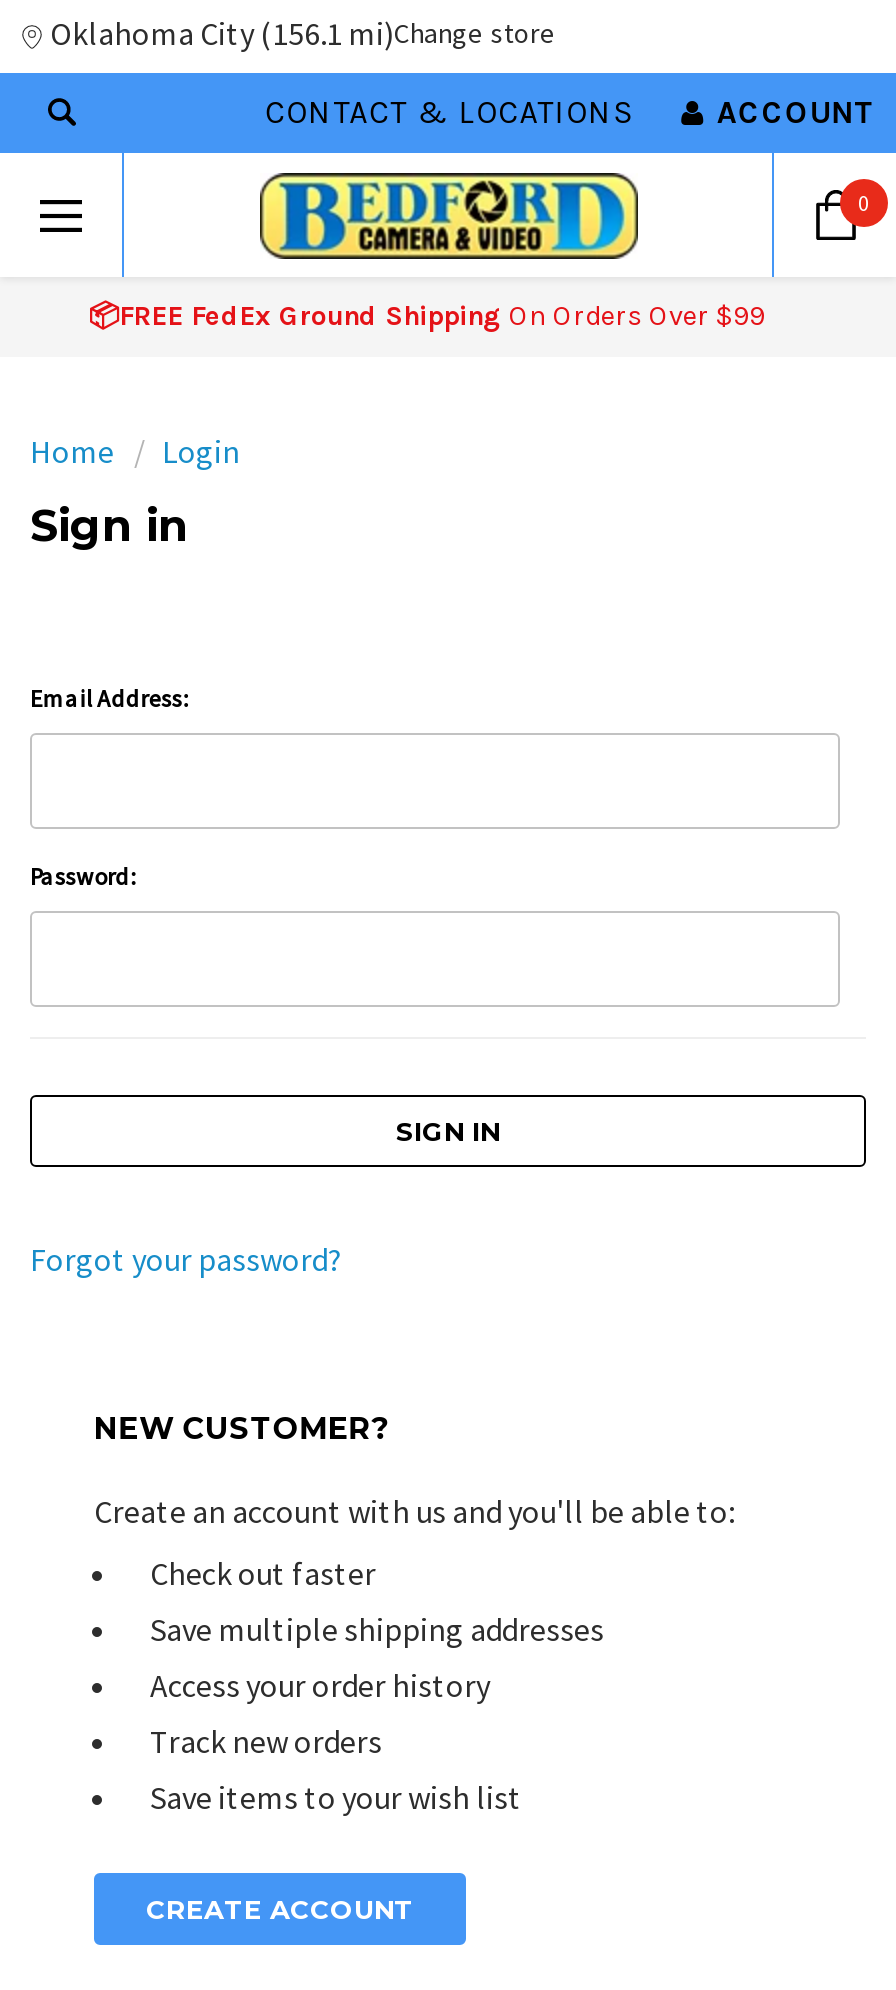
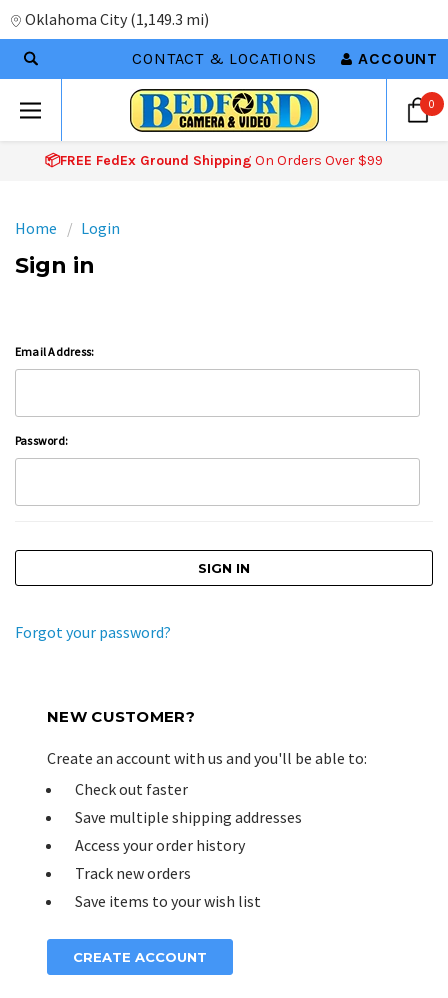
- Oklahoma City (156.1 mi)Change store
+ Oklahoma City (1,149.3 mi)
